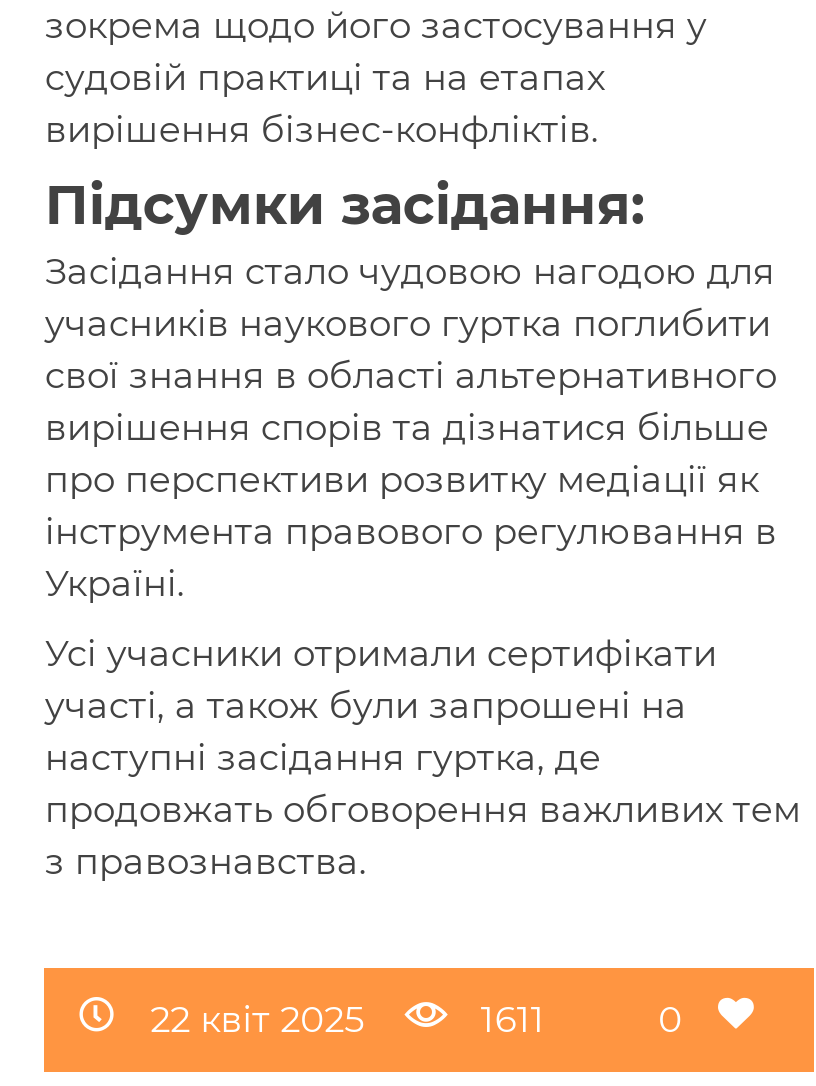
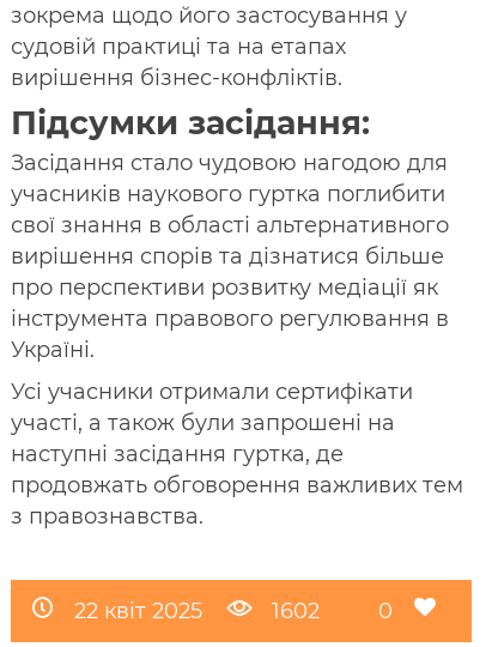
- 1611
+ 1602
